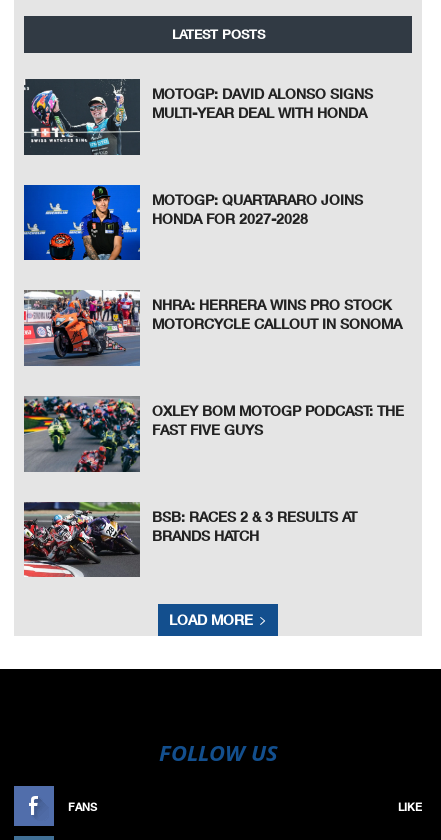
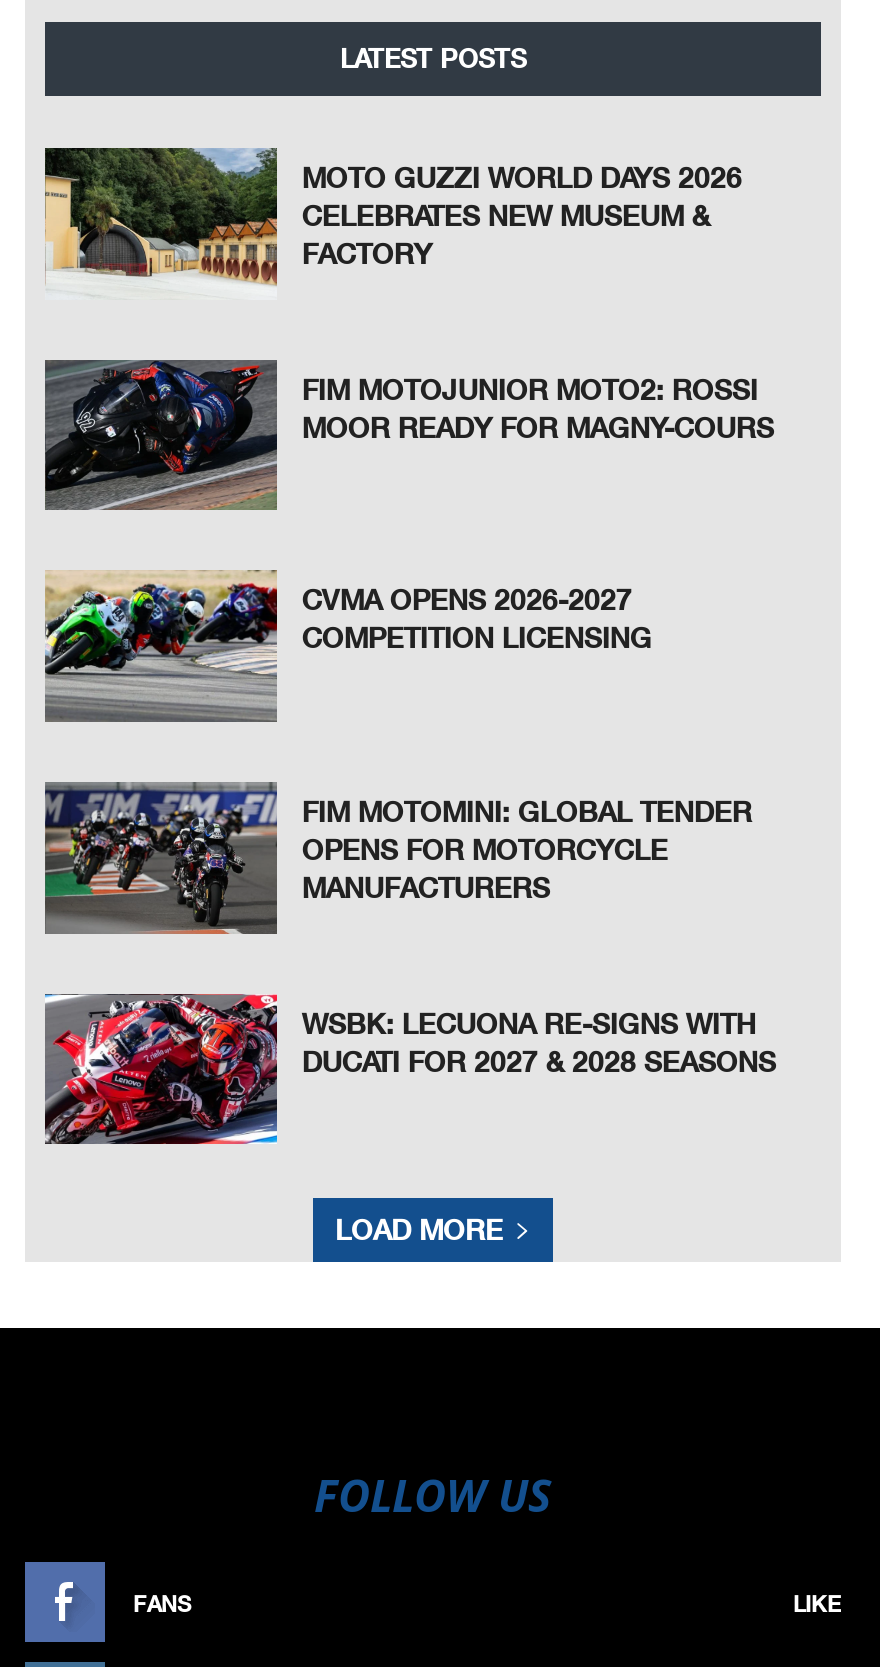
- [image]
- MOTOGP: DAVID ALONSO SIGNS
- MULTI-YEAR DEAL WITH HONDA
+ [image]
+ MOTO GUZZI WORLD DAYS 2026
+ CELEBRATES NEW MUSEUM &
+ FACTORY

- [image]
- MOTOGP: QUARTARARO JOINS
- HONDA FOR 2027-2028
+ [image]
+ FIM MOTOJUNIOR MOTO2: ROSSI
+ MOOR READY FOR MAGNY-COURS

- [image]
- NHRA: HERRERA WINS PRO STOCK
- MOTORCYCLE CALLOUT IN SONOMA
+ [image]
+ CVMA OPENS 2026-2027
+ COMPETITION LICENSING

- [image]
- OXLEY BOM MOTOGP PODCAST: THE
- FAST FIVE GUYS
+ [image]
+ FIM MOTOMINI: GLOBAL TENDER
+ OPENS FOR MOTORCYCLE
+ MANUFACTURERS

- [image]
- BSB: RACES 2 & 3 RESULTS AT
- BRANDS HATCH
+ [image]
+ WSBK: LECUONA RE-SIGNS WITH
+ DUCATI FOR 2027 & 2028 SEASONS
